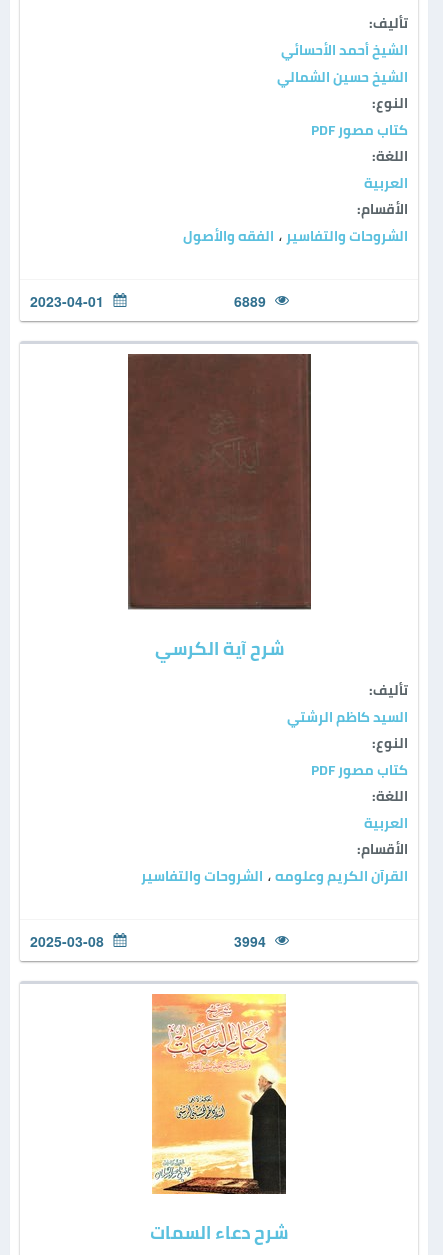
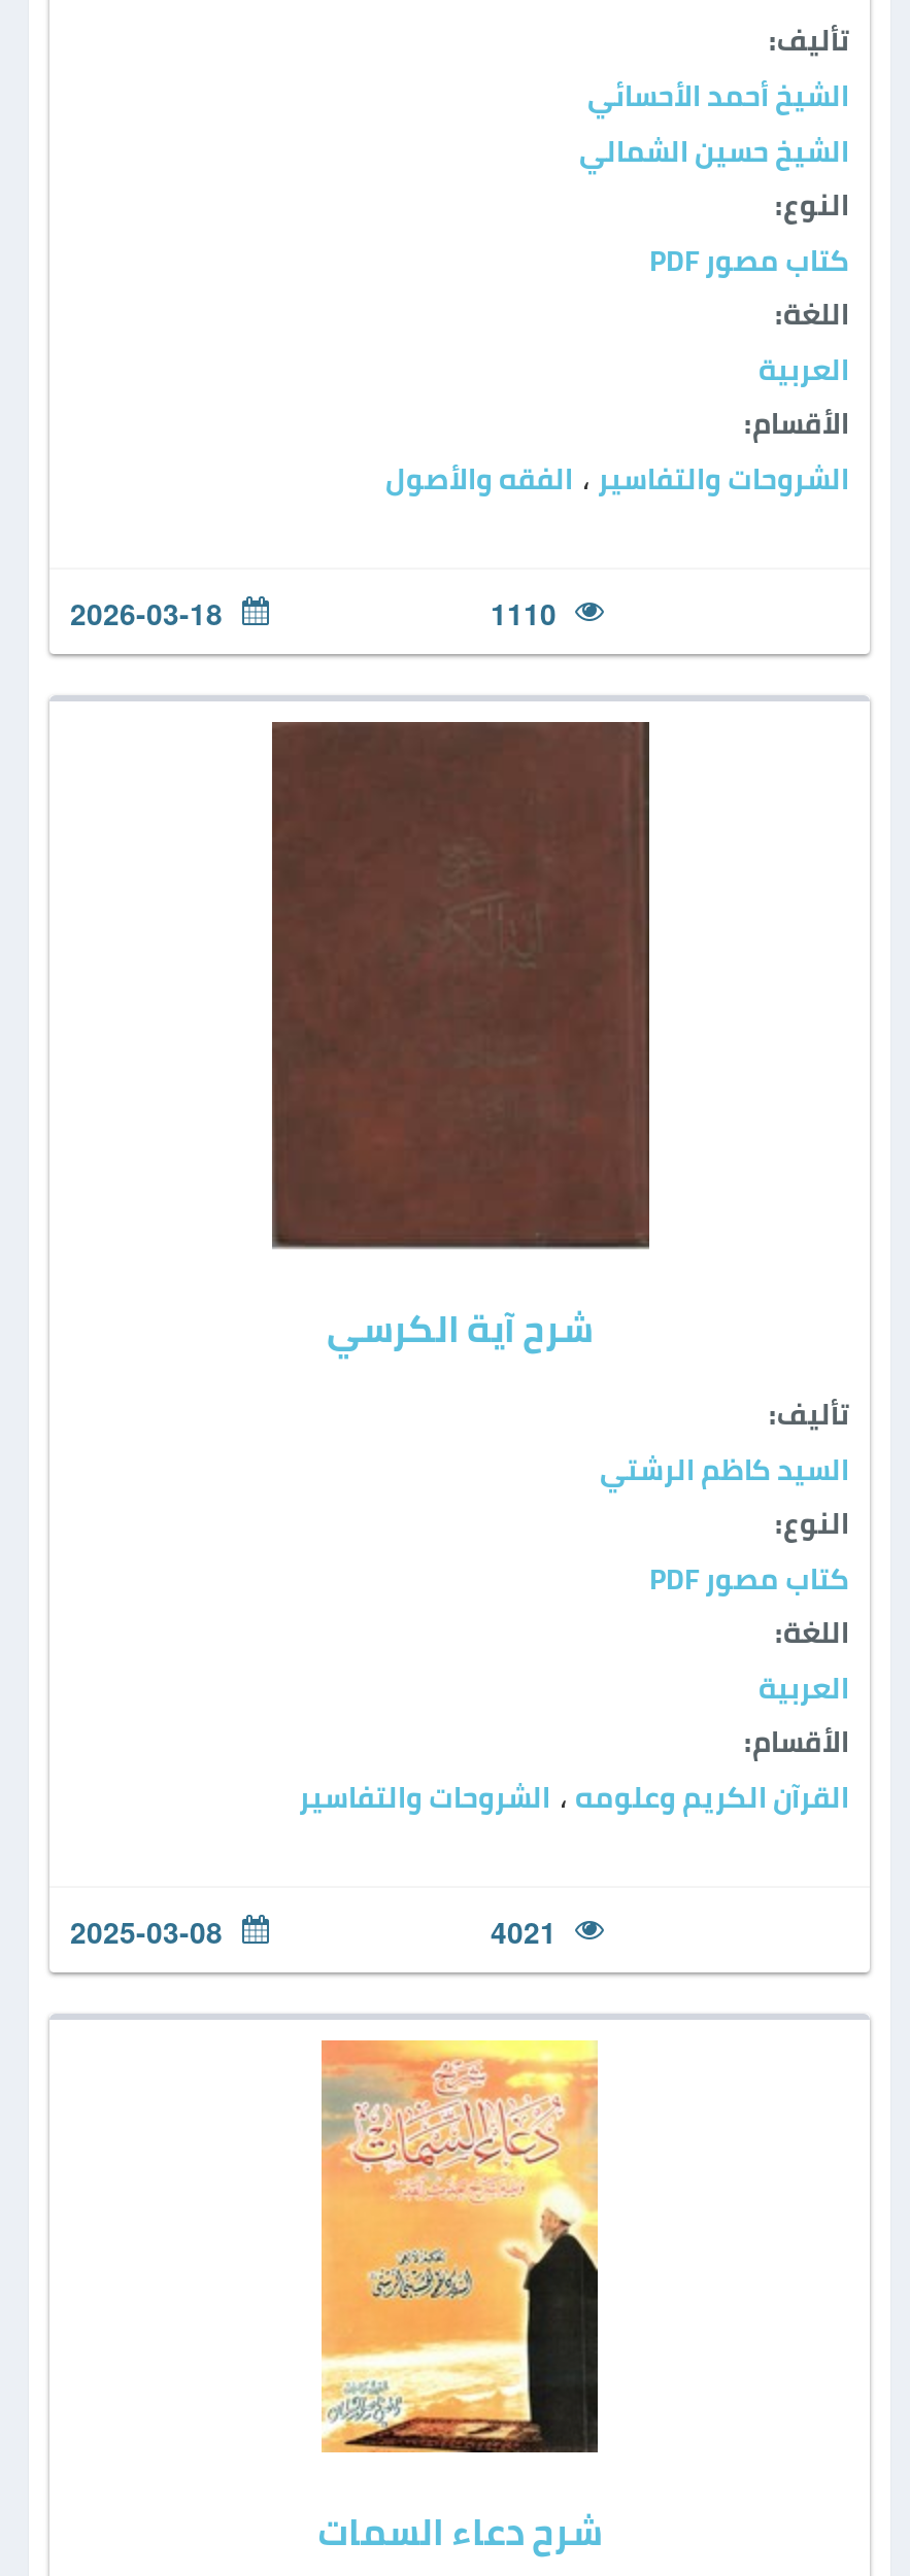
- 2023-04-01
+ 2026-03-18

- 6889
+ 1110

- 3994
+ 4021
